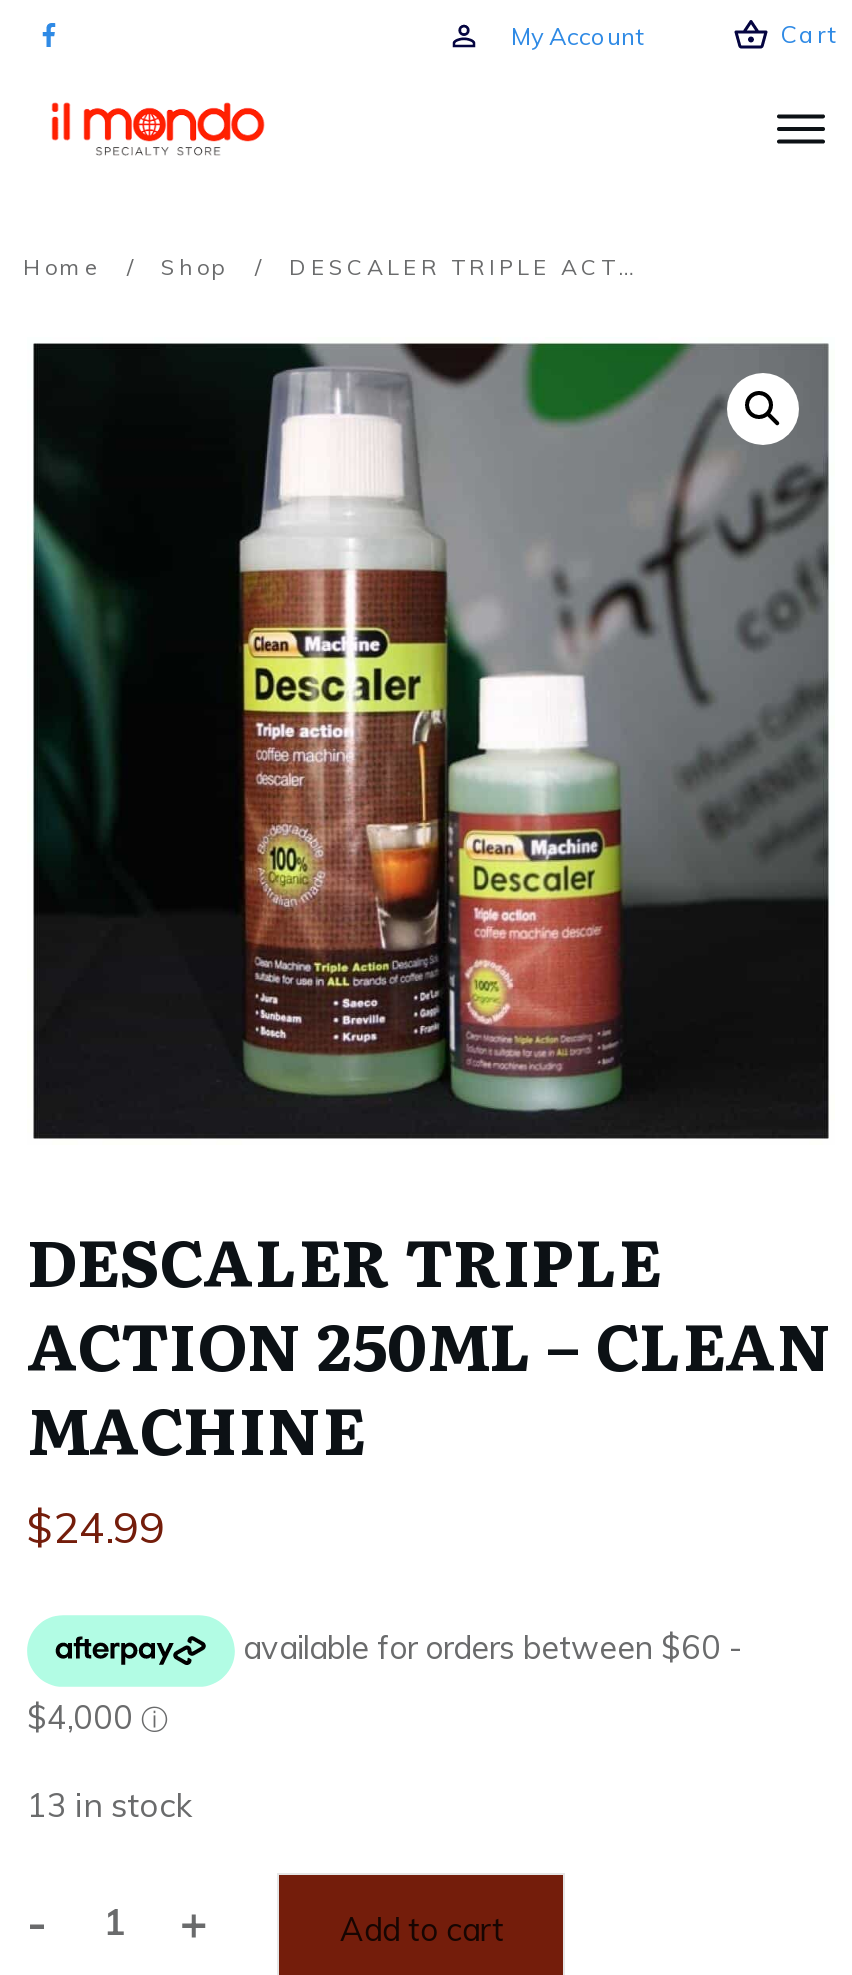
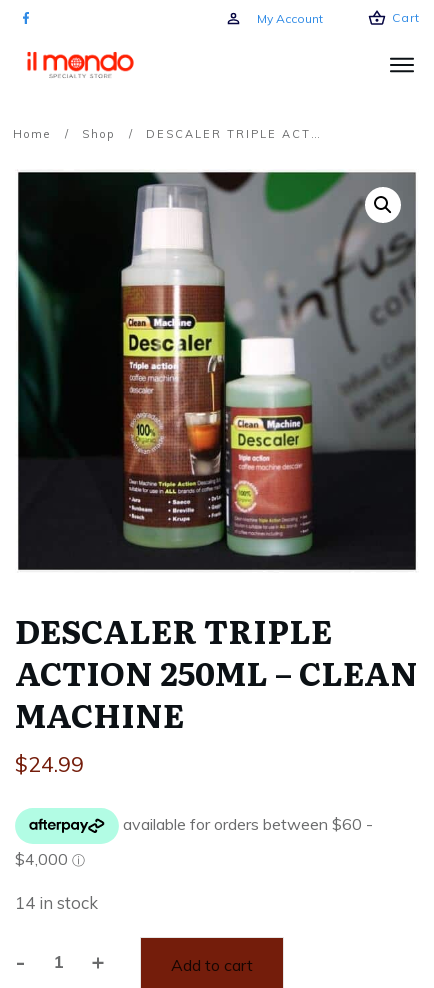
- 13 in stock
+ 14 in stock
